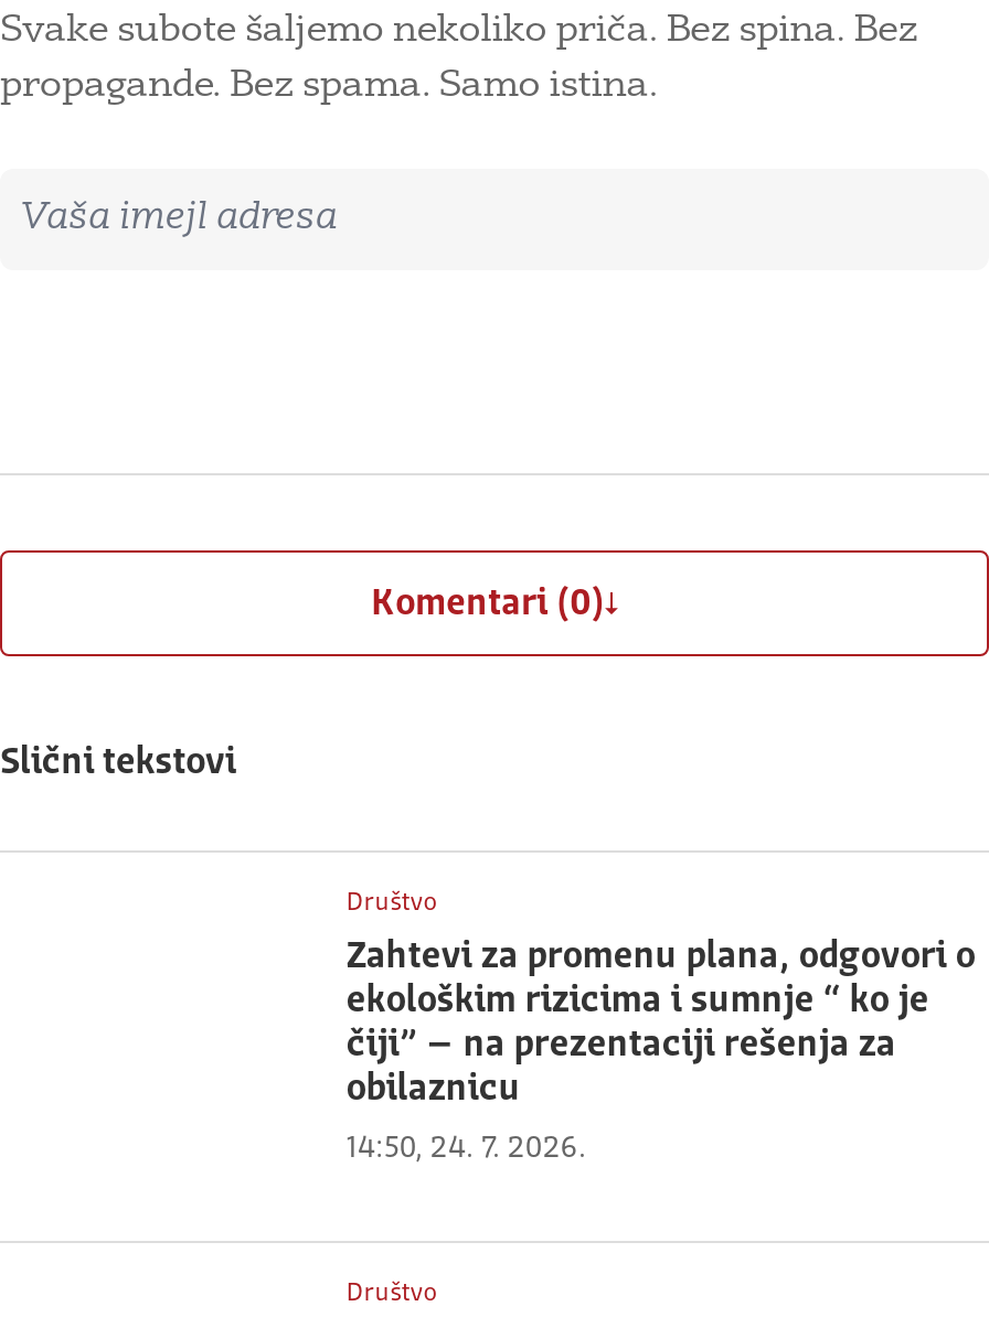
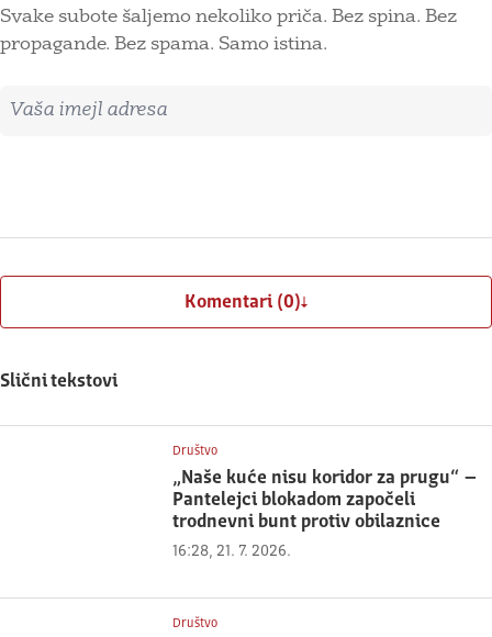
- Zahtevi za promenu plana, odgovori o
- ekološkim rizicima i sumnje “ ko je
- čiji” – na prezentaciji rešenja za
- obilaznicu
+ „Naše kuće nisu koridor za prugu“ –
+ Pantelejci blokadom započeli
+ trodnevni bunt protiv obilaznice

- 14:50, 24. 7. 2026.
+ 16:28, 21. 7. 2026.
